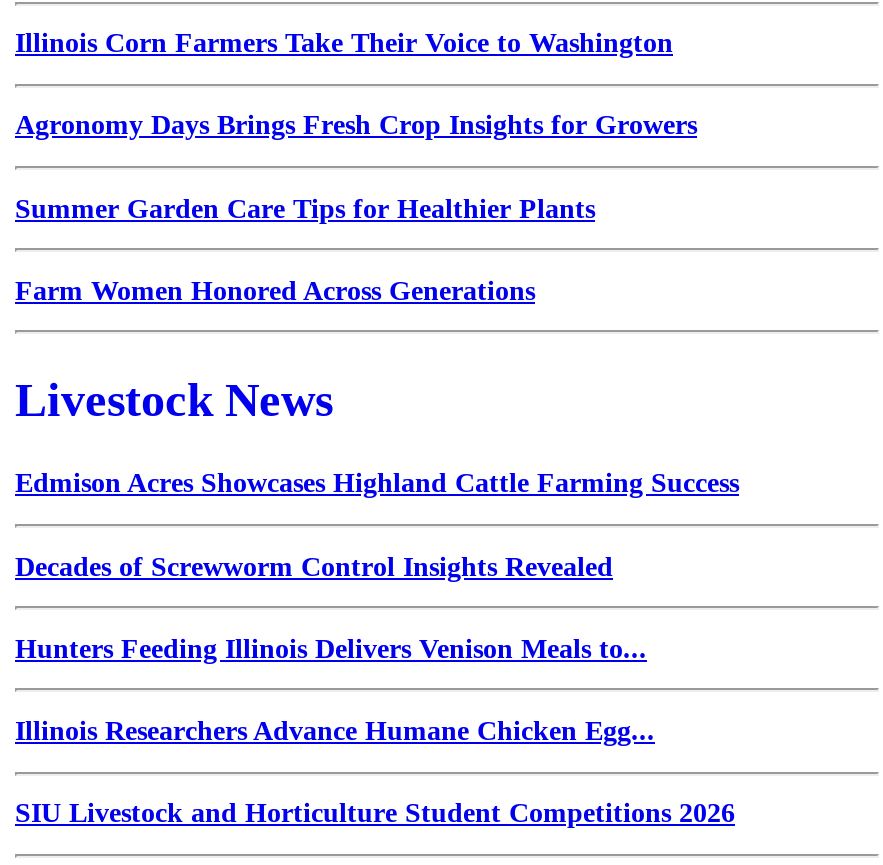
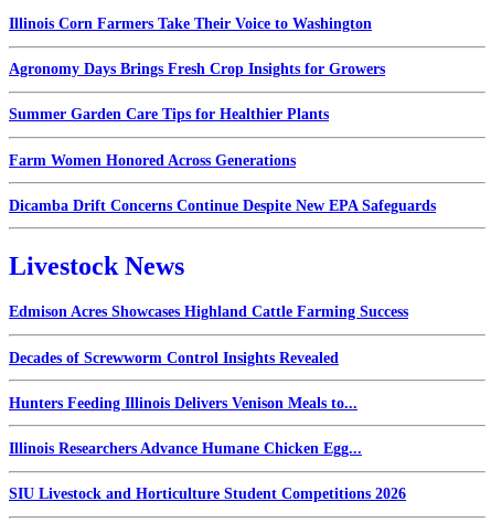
+ Dicamba Drift Concerns Continue Despite New EPA Safeguards
